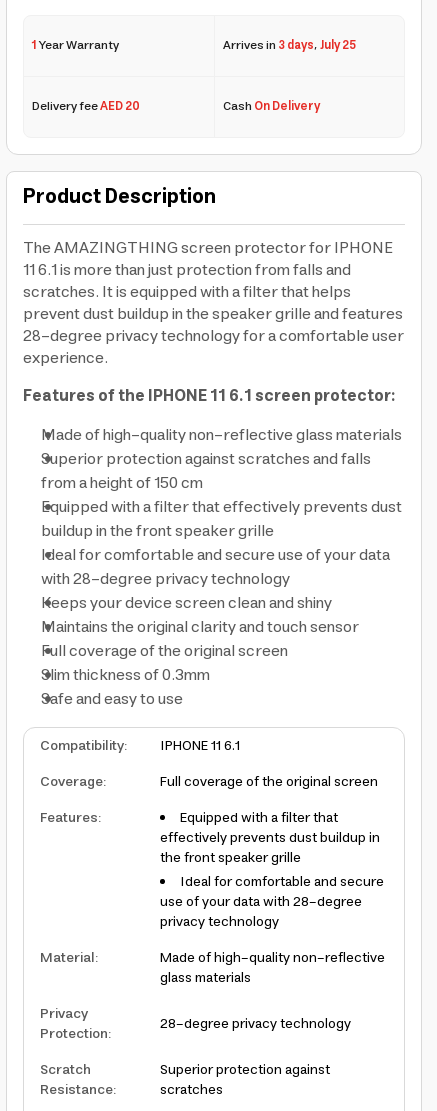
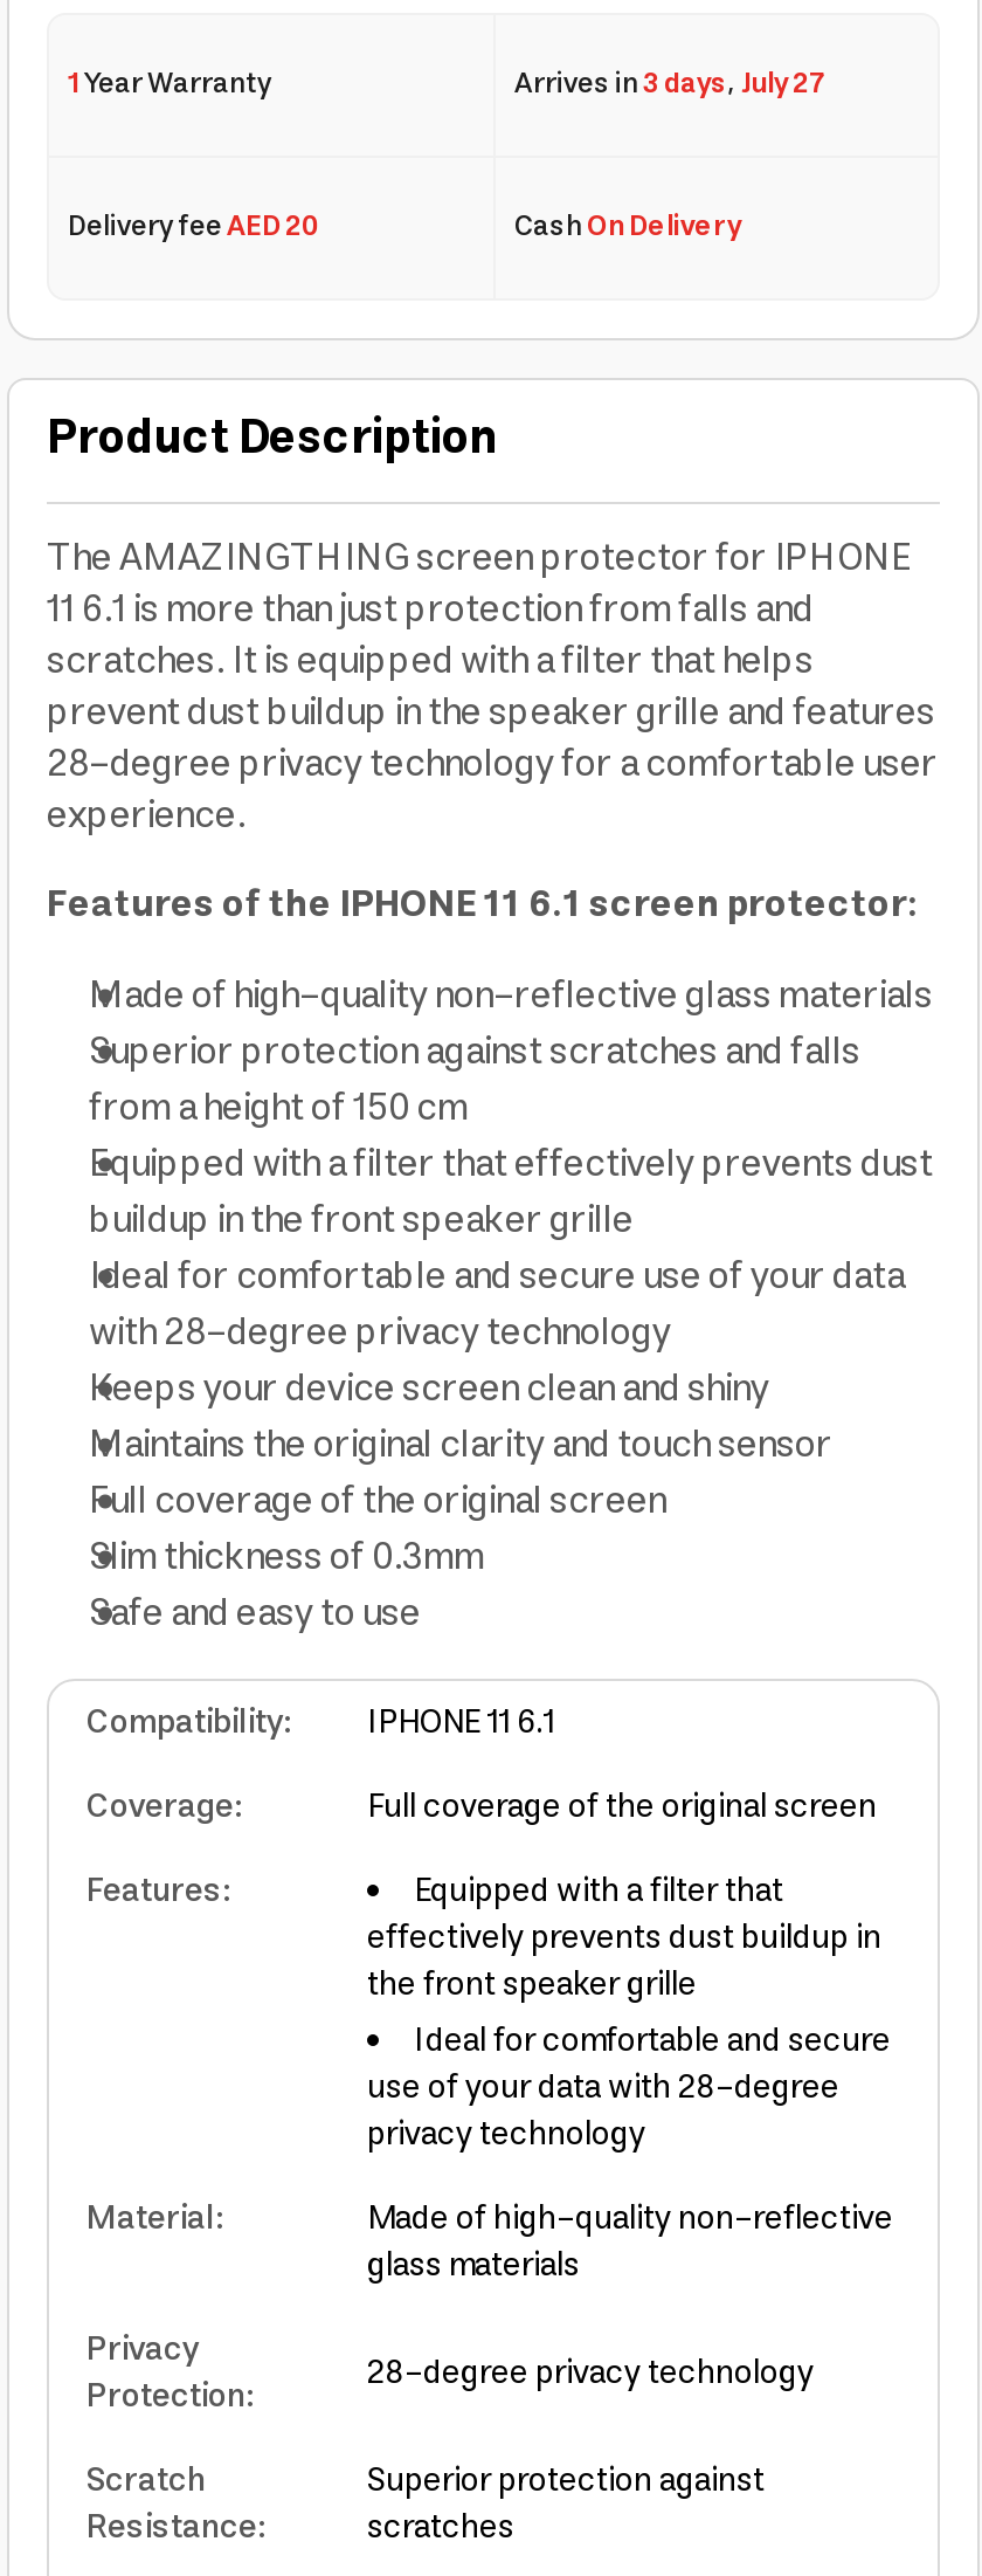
- Arrives in3 days, July 25
+ Arrives in3 days, July 27
